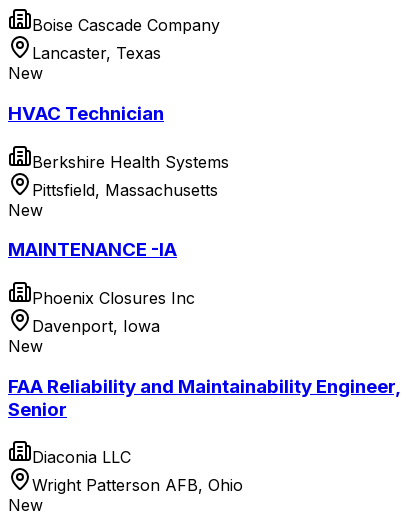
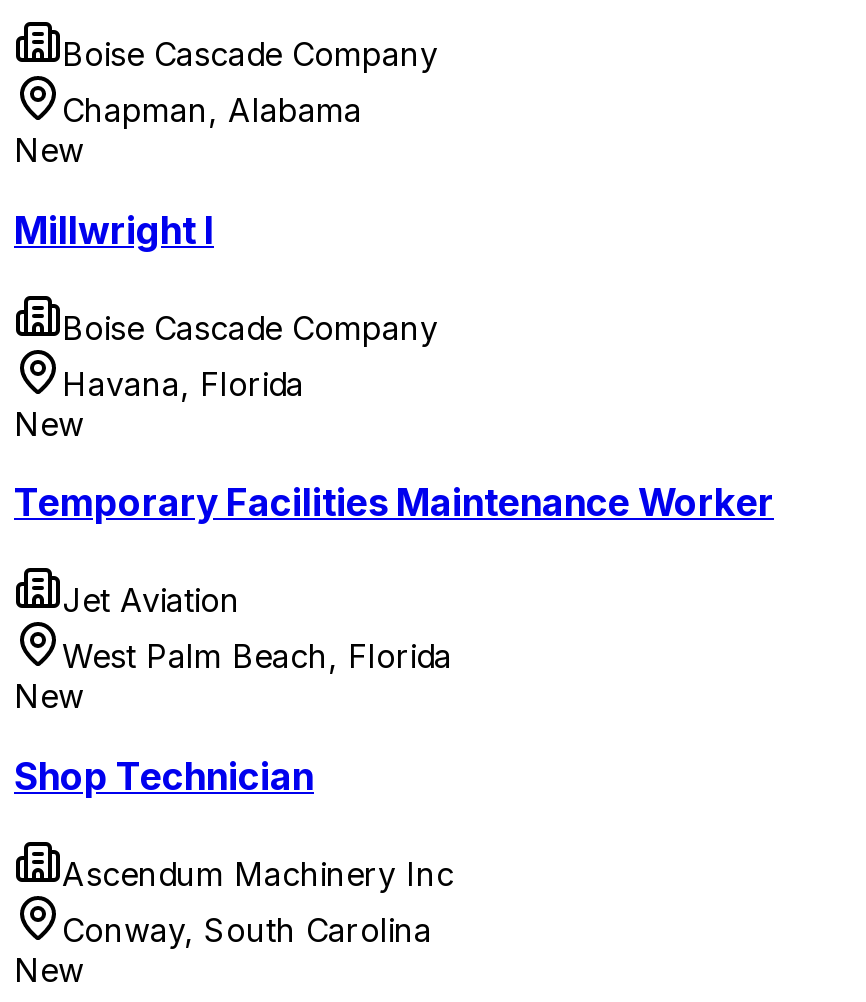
- Lancaster, Texas
+ Chapman, Alabama

- HVAC Technician
+ Millwright I

- Berkshire Health Systems
- Pittsfield, Massachusetts
+ Boise Cascade Company
+ Havana, Florida

- MAINTENANCE -IA
+ Temporary Facilities Maintenance Worker

- Phoenix Closures Inc
- Davenport, Iowa
+ Jet Aviation
+ West Palm Beach, Florida

- FAA Reliability and Maintainability Engineer,
- Senior
+ Shop Technician

- Diaconia LLC
- Wright Patterson AFB, Ohio
+ Ascendum Machinery Inc
+ Conway, South Carolina
